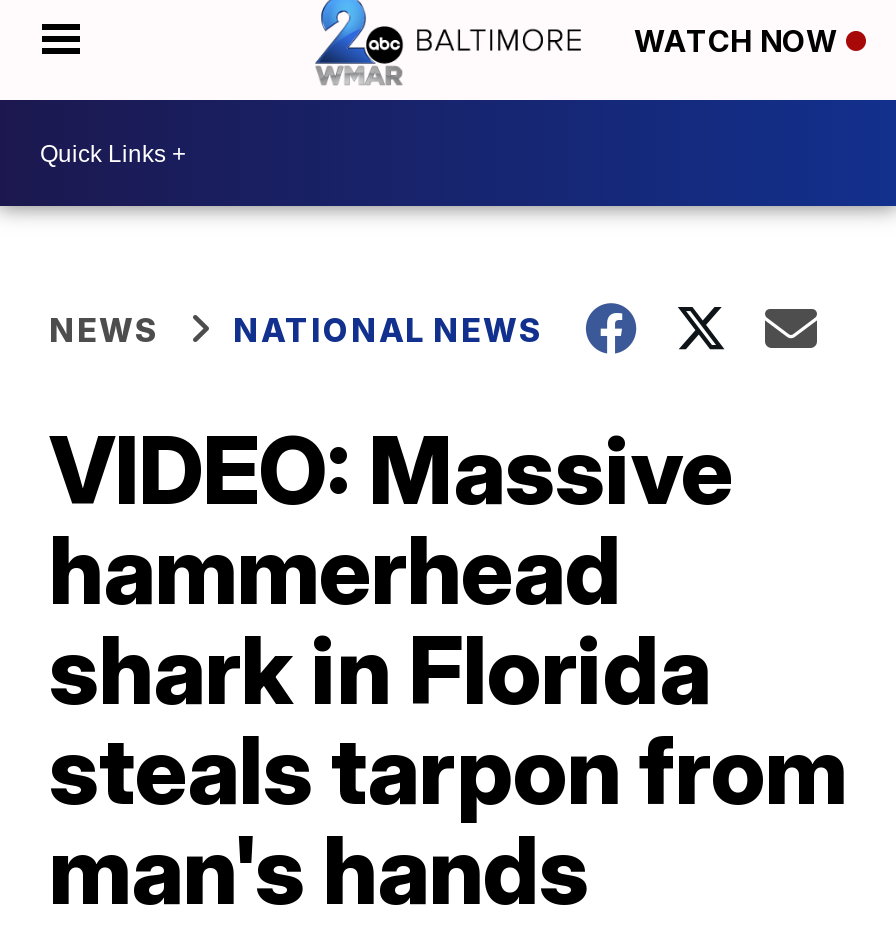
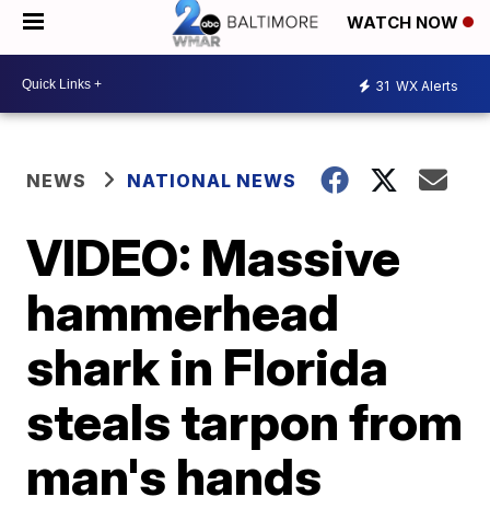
+ 31 WX Alerts
